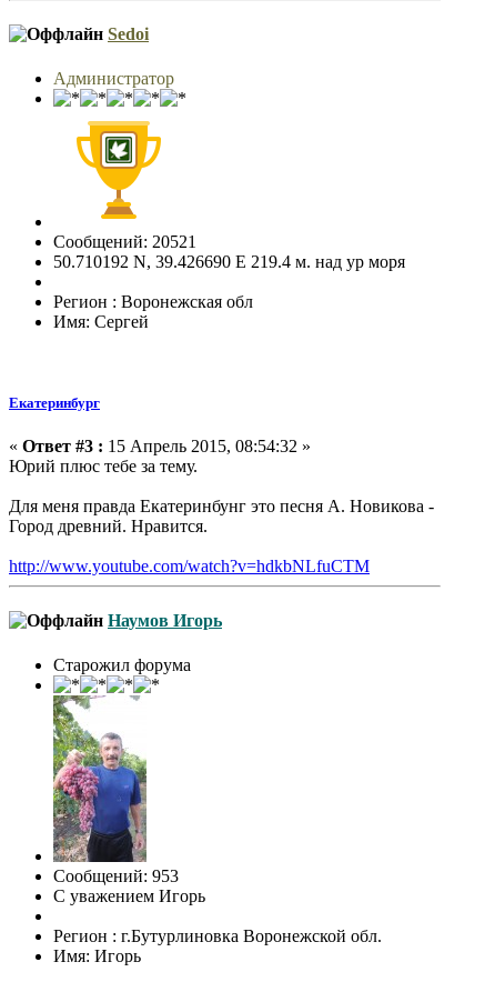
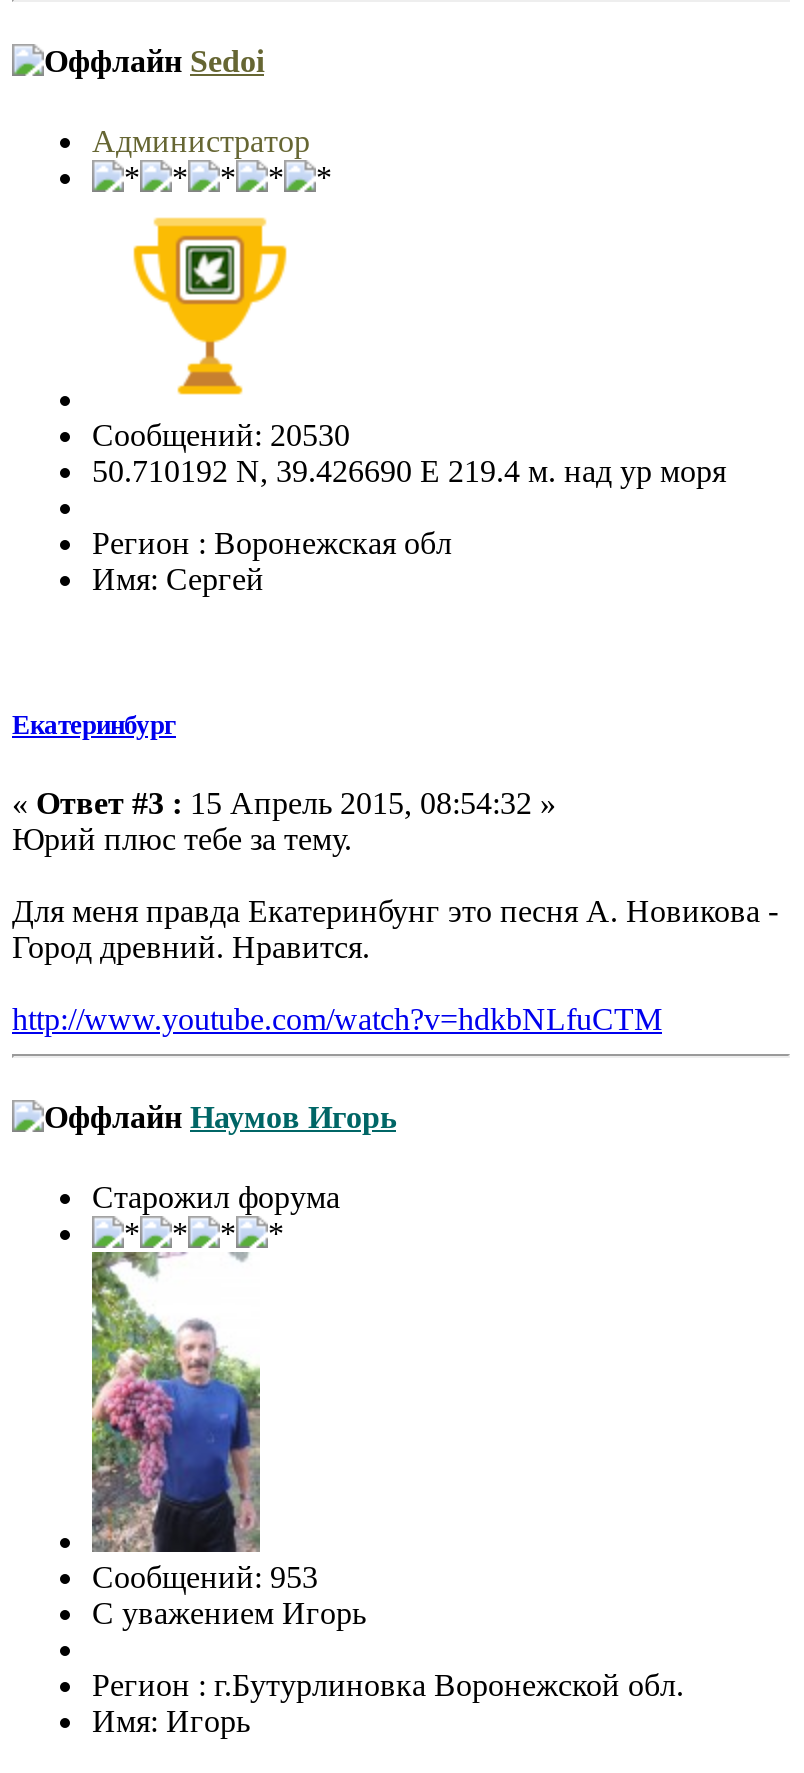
- Сообщений: 20521
+ Сообщений: 20530
